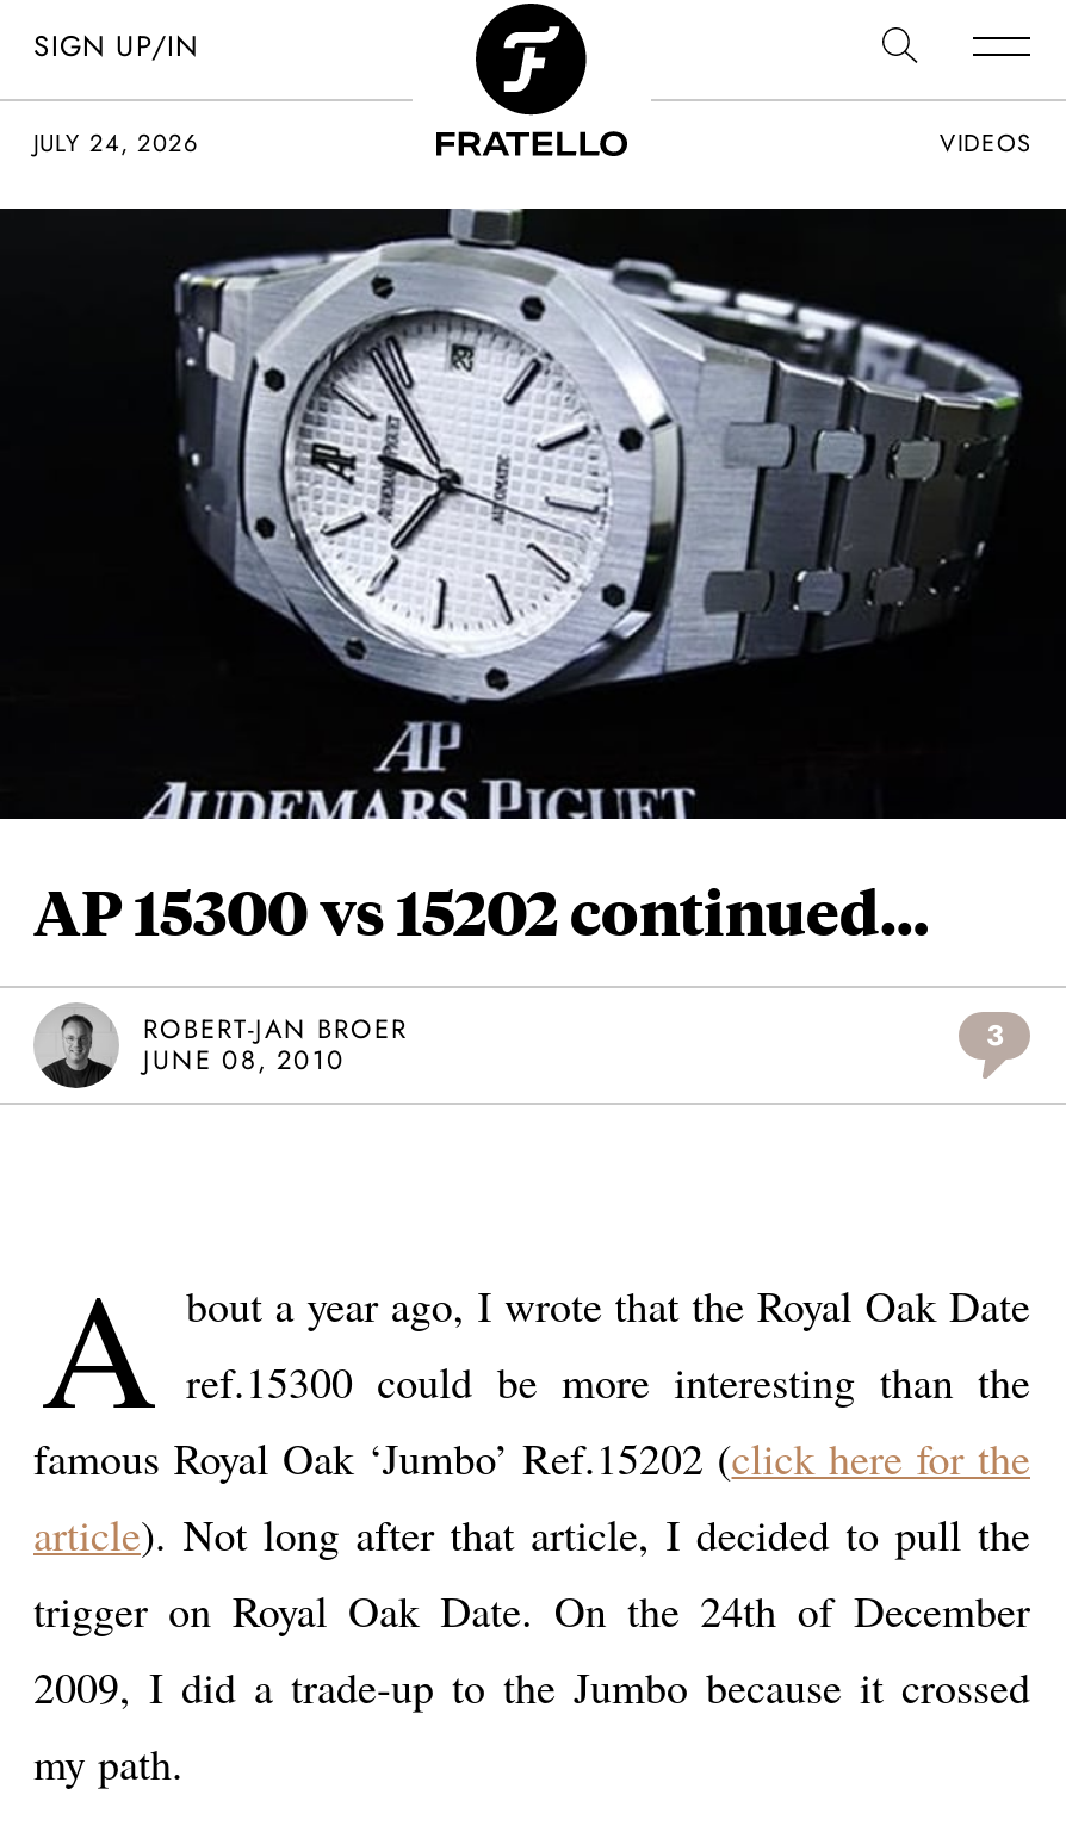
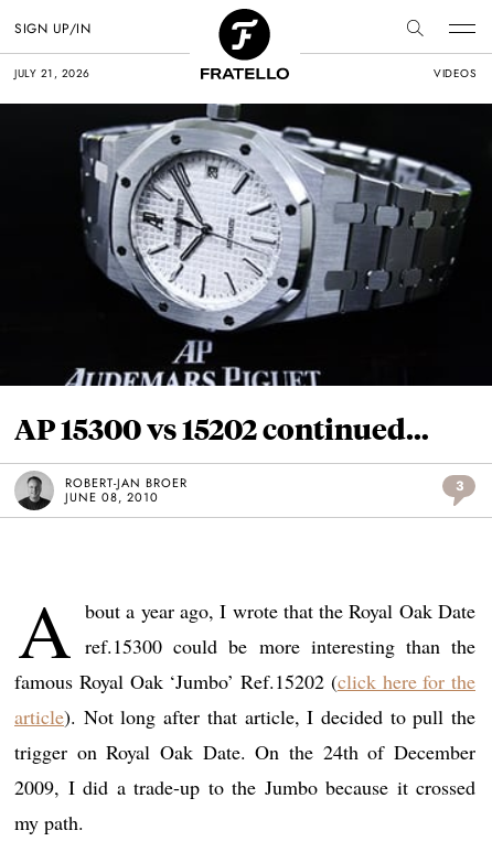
- JULY 24, 2026
+ JULY 21, 2026
